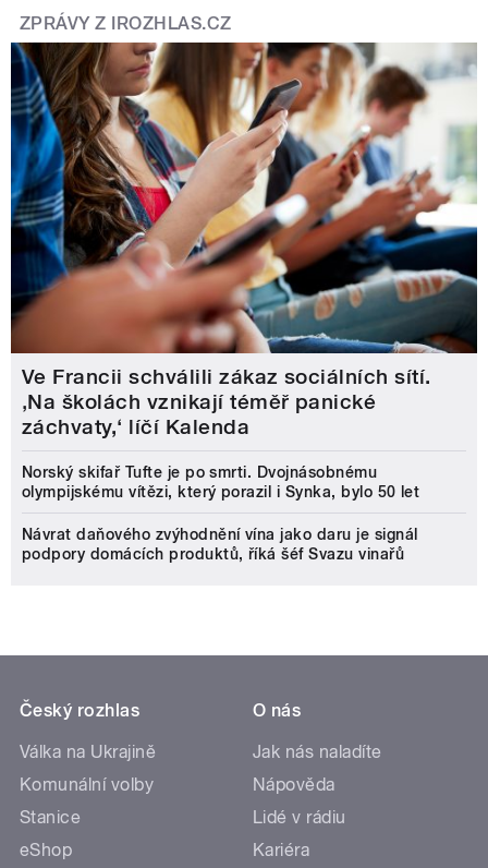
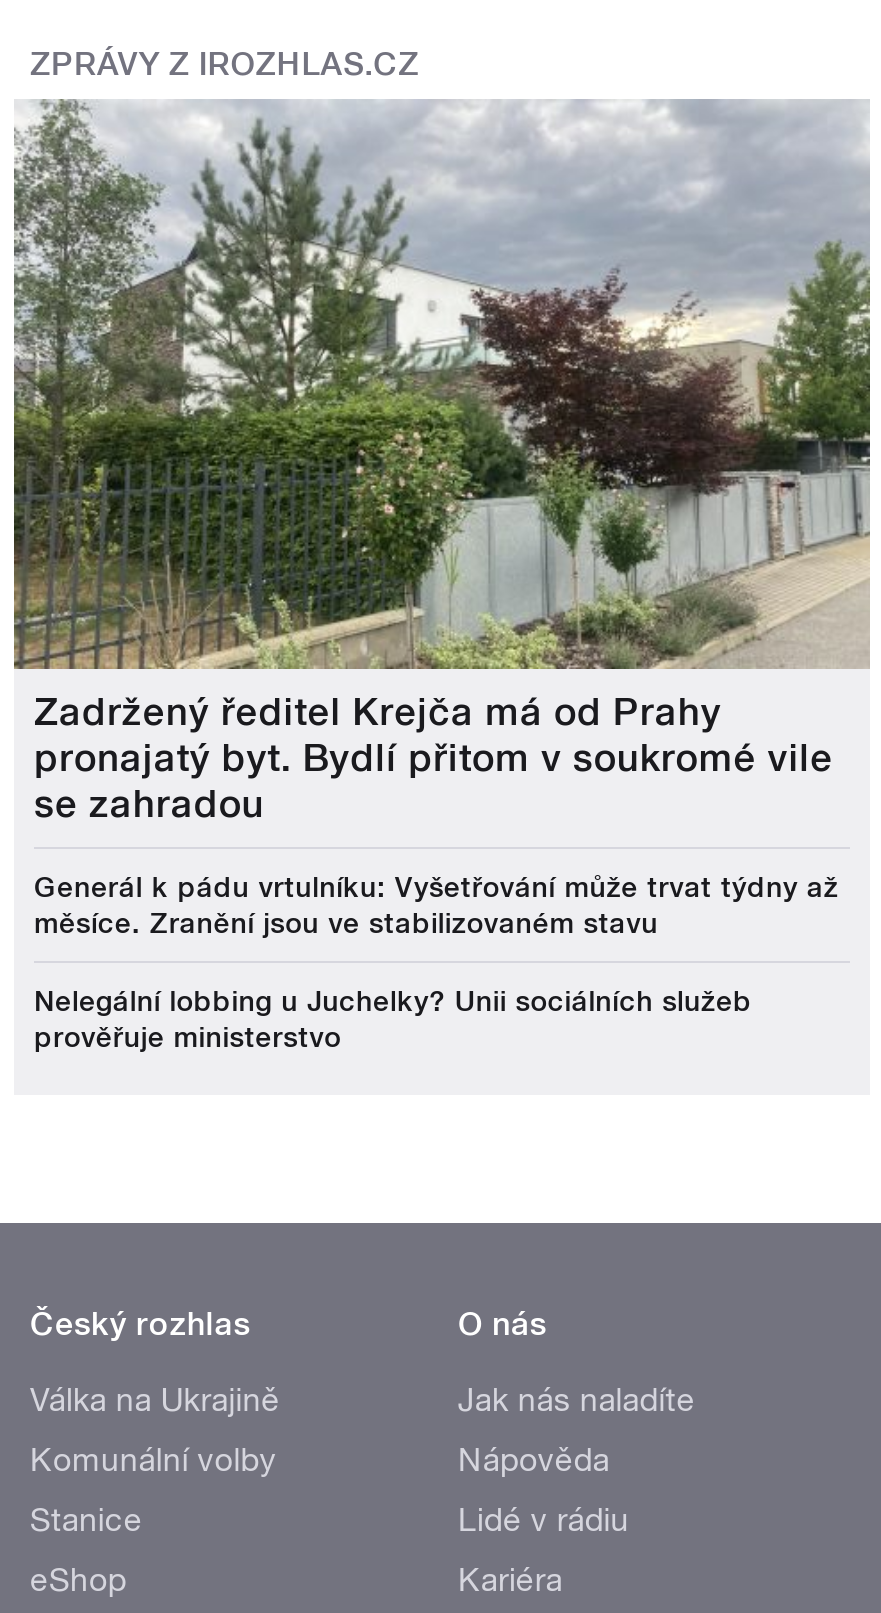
- [image]
- Ve Francii schválili zákaz sociálních sítí.
- ‚Na školách vznikají téměř panické
- záchvaty,‘ líčí Kalenda
+ [image]
+ Zadržený ředitel Krejča má od Prahy
+ pronajatý byt. Bydlí přitom v soukromé vile
+ se zahradou

- Norský skifař Tufte je po smrti. Dvojnásobnému
- olympijskému vítězi, který porazil i Synka, bylo 50 let
+ Generál k pádu vrtulníku: Vyšetřování může trvat týdny až
+ měsíce. Zranění jsou ve stabilizovaném stavu

- Návrat daňového zvýhodnění vína jako daru je signál
- podpory domácích produktů, říká šéf Svazu vinařů
+ Nelegální lobbing u Juchelky? Unii sociálních služeb
+ prověřuje ministerstvo
